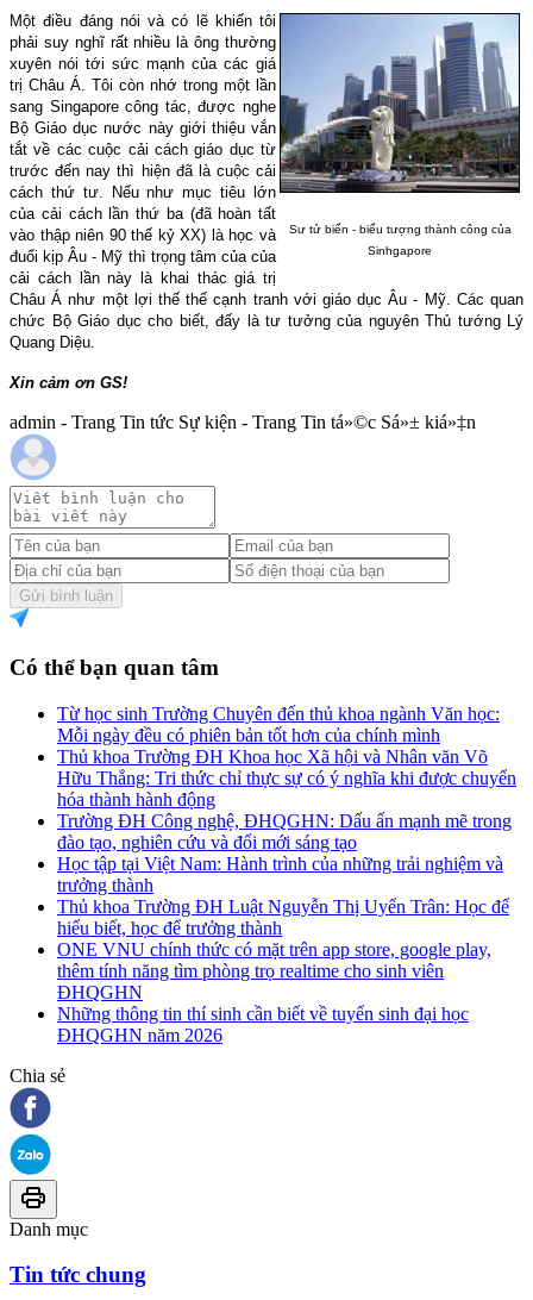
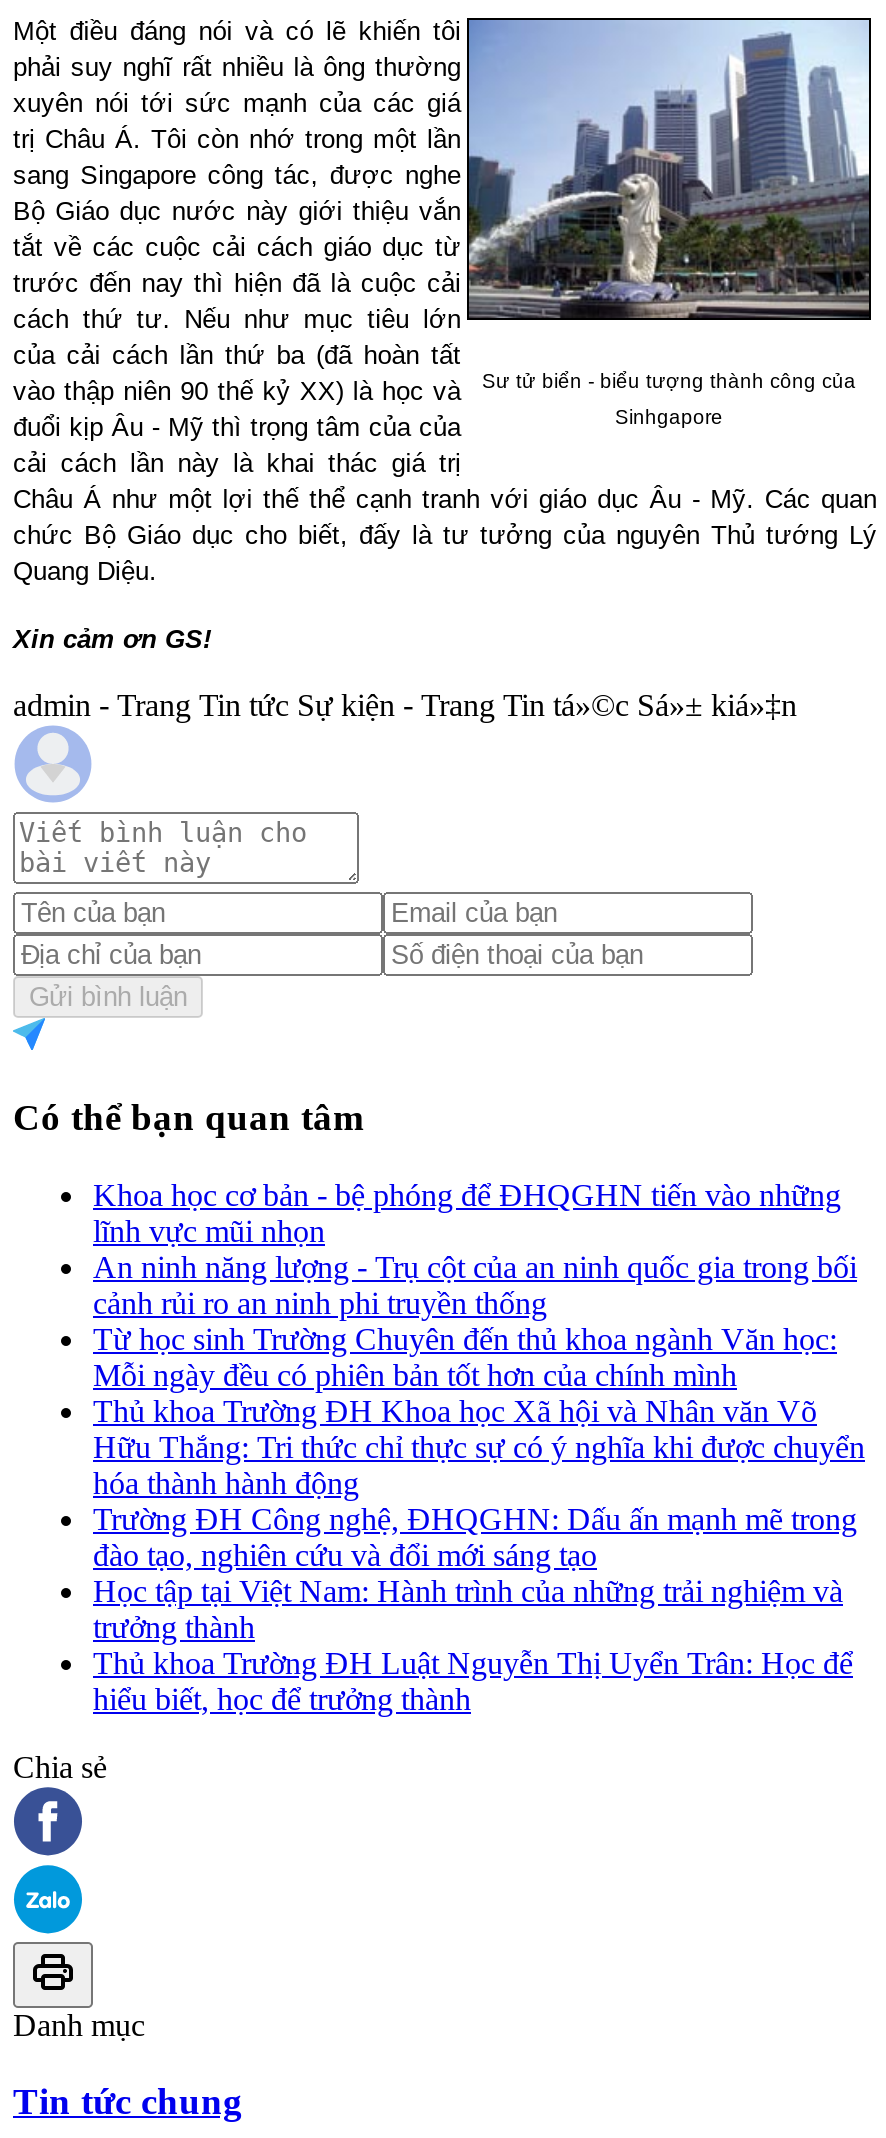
+ Khoa học cơ bản - bệ phóng để ĐHQGHN tiến vào những
+ lĩnh vực mũi nhọn
+ An ninh năng lượng - Trụ cột của an ninh quốc gia trong bối
+ cảnh rủi ro an ninh phi truyền thống

moved down: Từ học sinh Trường Chuyên đến thủ khoa ngành Văn học: | Mỗi ngày đều có phiên bản tốt hơn của chính mình | Thủ khoa Trường ĐH Khoa học Xã hội và Nhân văn Võ | ... | Thủ khoa Trường ĐH Luật Nguyễn Thị Uyển Trân: Học để | hiểu biết, học để trưởng thành

- ONE VNU chính thức có mặt trên app store, google play,
- thêm tính năng tìm phòng trọ realtime cho sinh viên
- ĐHQGHN
- Những thông tin thí sinh cần biết về tuyển sinh đại học
- ĐHQGHN năm 2026
